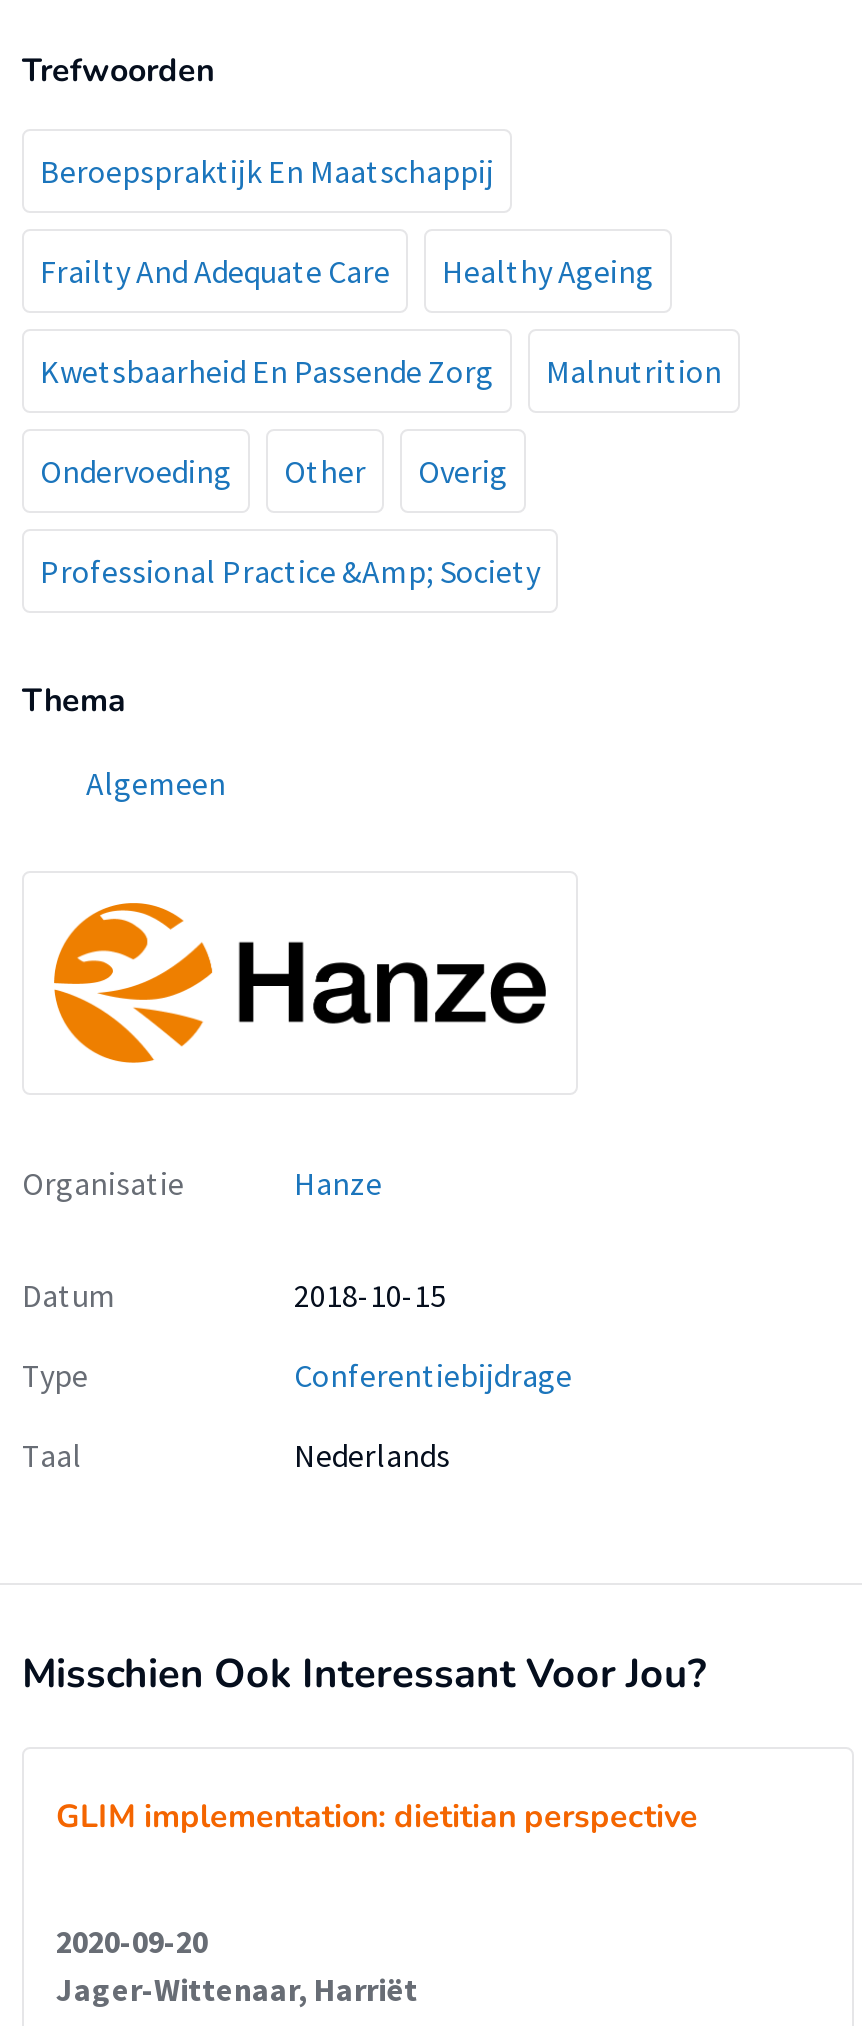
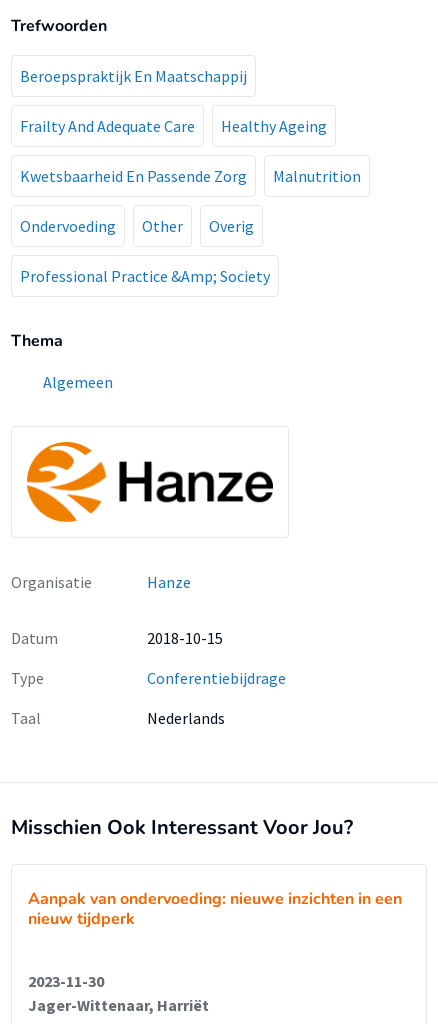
- GLIM implementation: dietitian perspective
+ Aanpak van ondervoeding: nieuwe inzichten in een
+ nieuw tijdperk

- 2020-09-20
+ 2023-11-30
